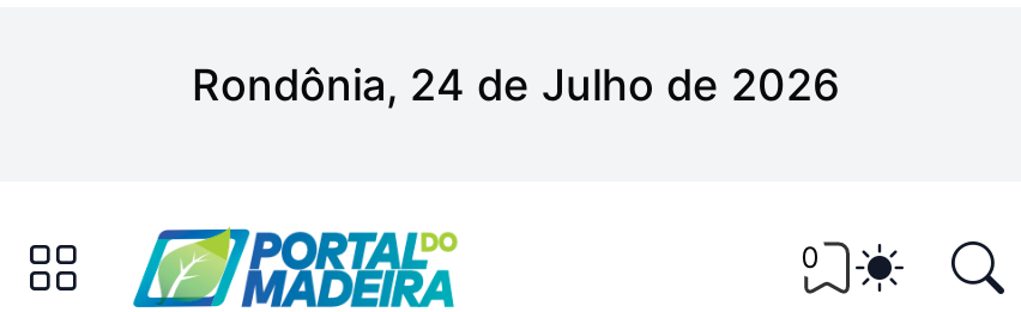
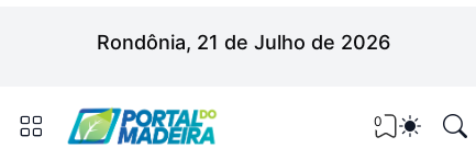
- Rondônia, 24 de Julho de 2026
+ Rondônia, 21 de Julho de 2026
